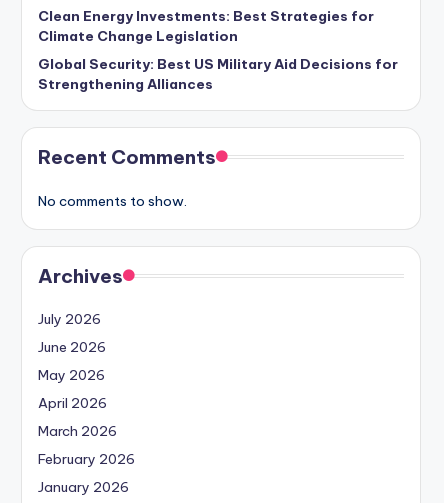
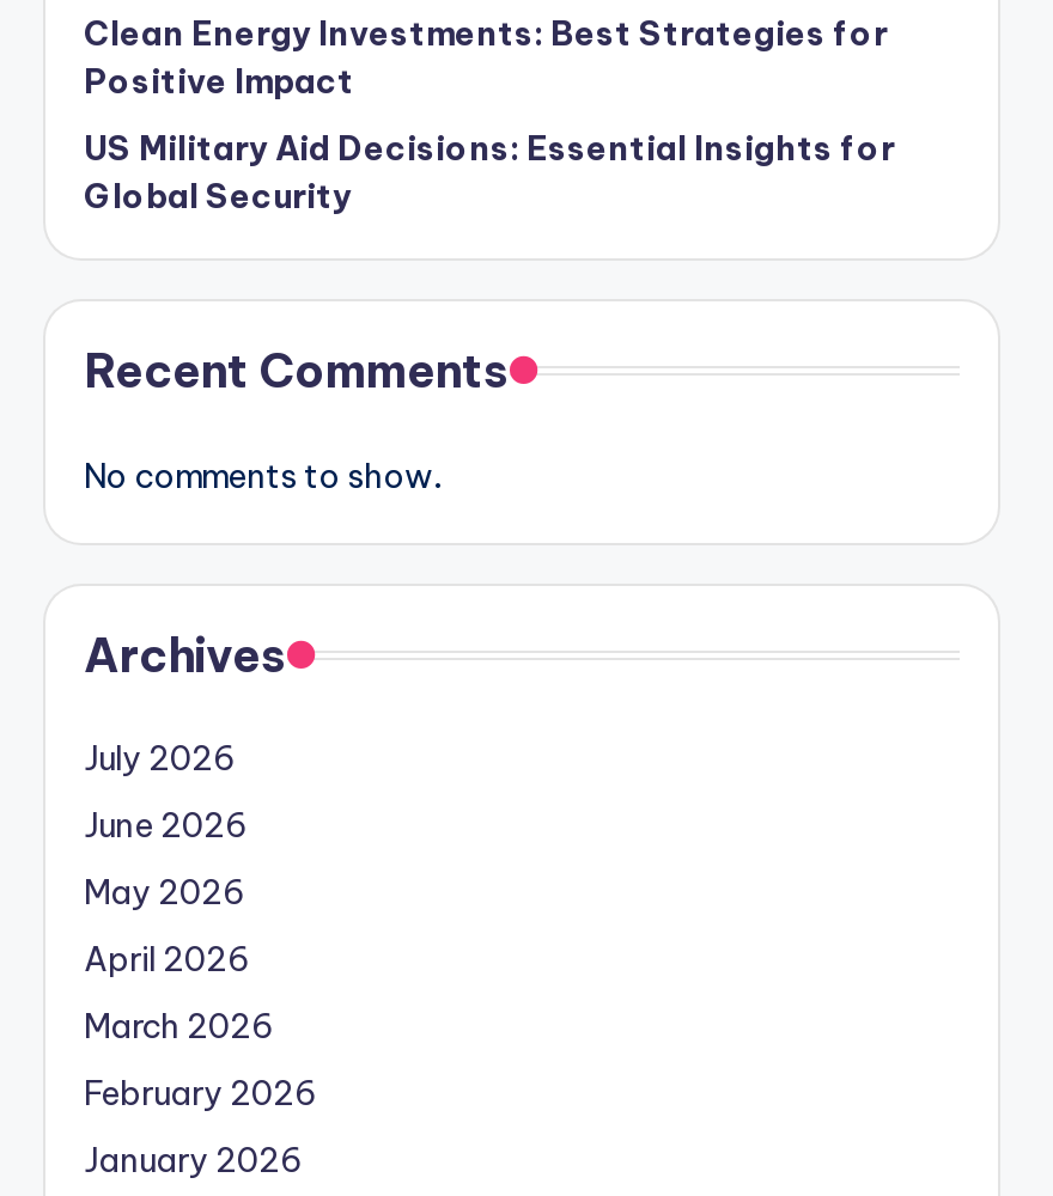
- Climate Change Legislation
+ Positive Impact

- Global Security: Best US Military Aid Decisions for
- Strengthening Alliances
+ US Military Aid Decisions: Essential Insights for
+ Global Security
